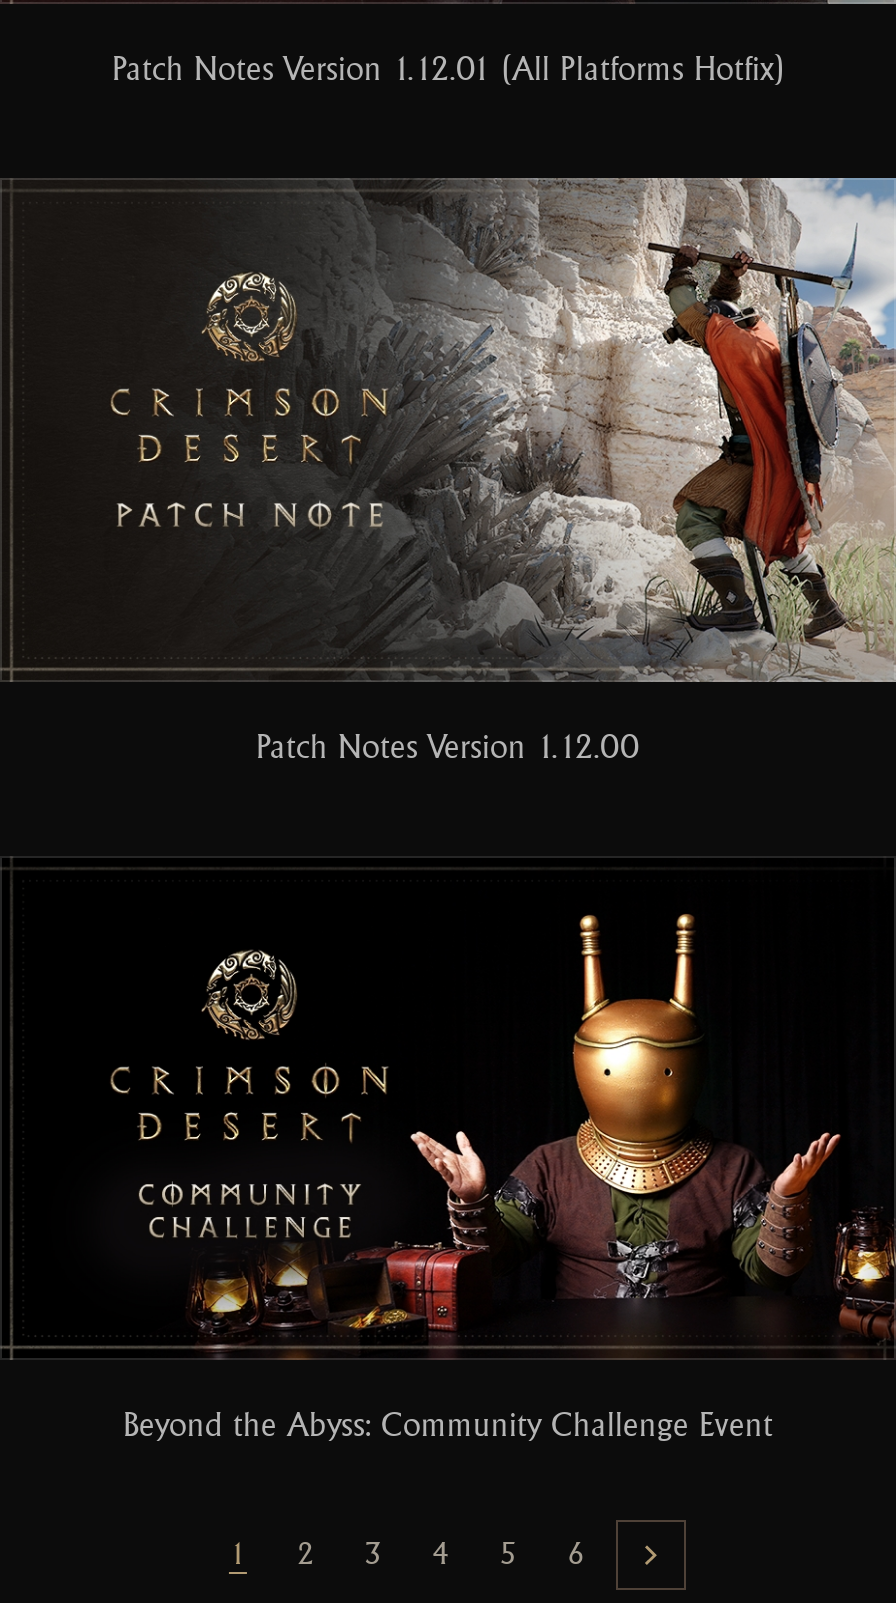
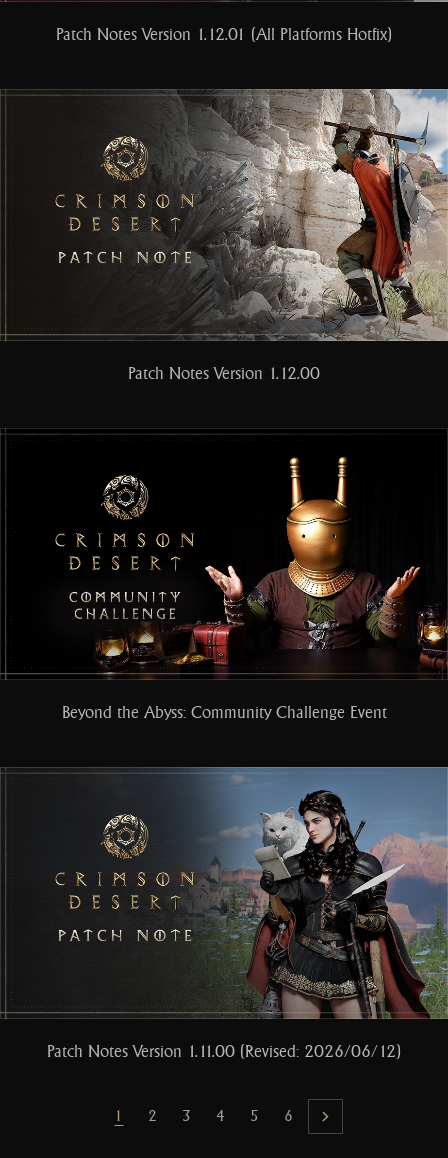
+ [image]
+ Patch Notes Version 1.11.00 (Revised: 2026/06/12)
